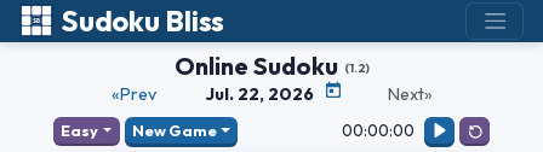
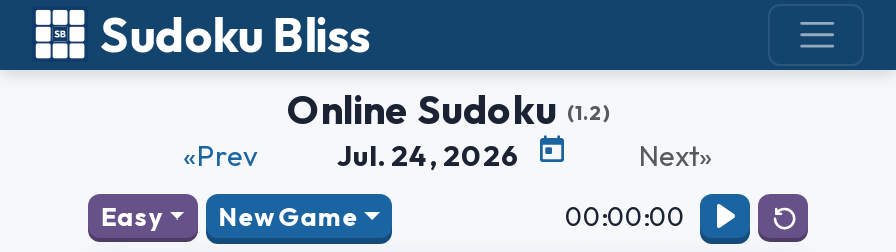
- Jul. 22, 2026
+ Jul. 24, 2026
